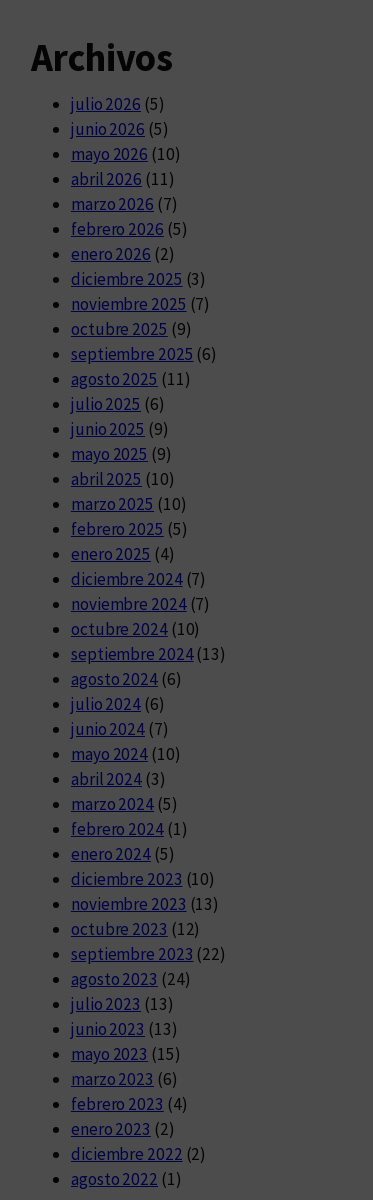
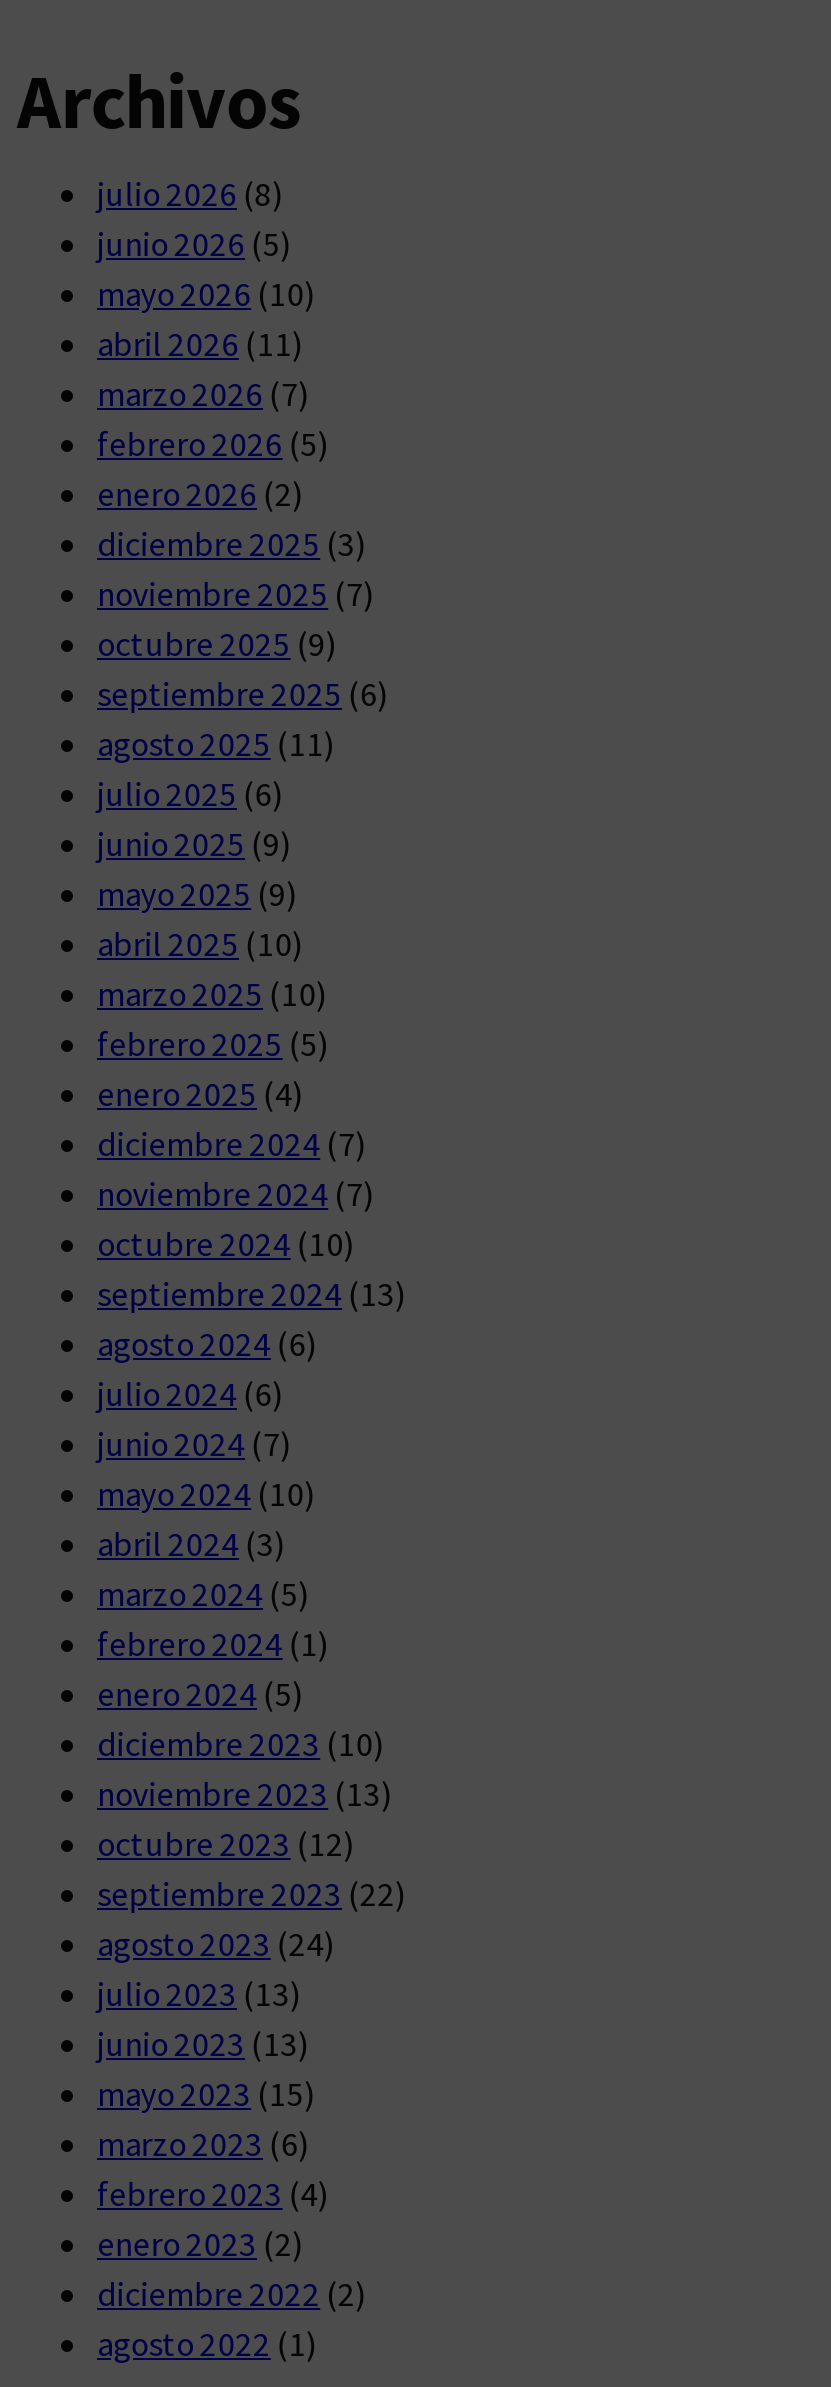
- julio 2026 (5)
+ julio 2026 (8)
